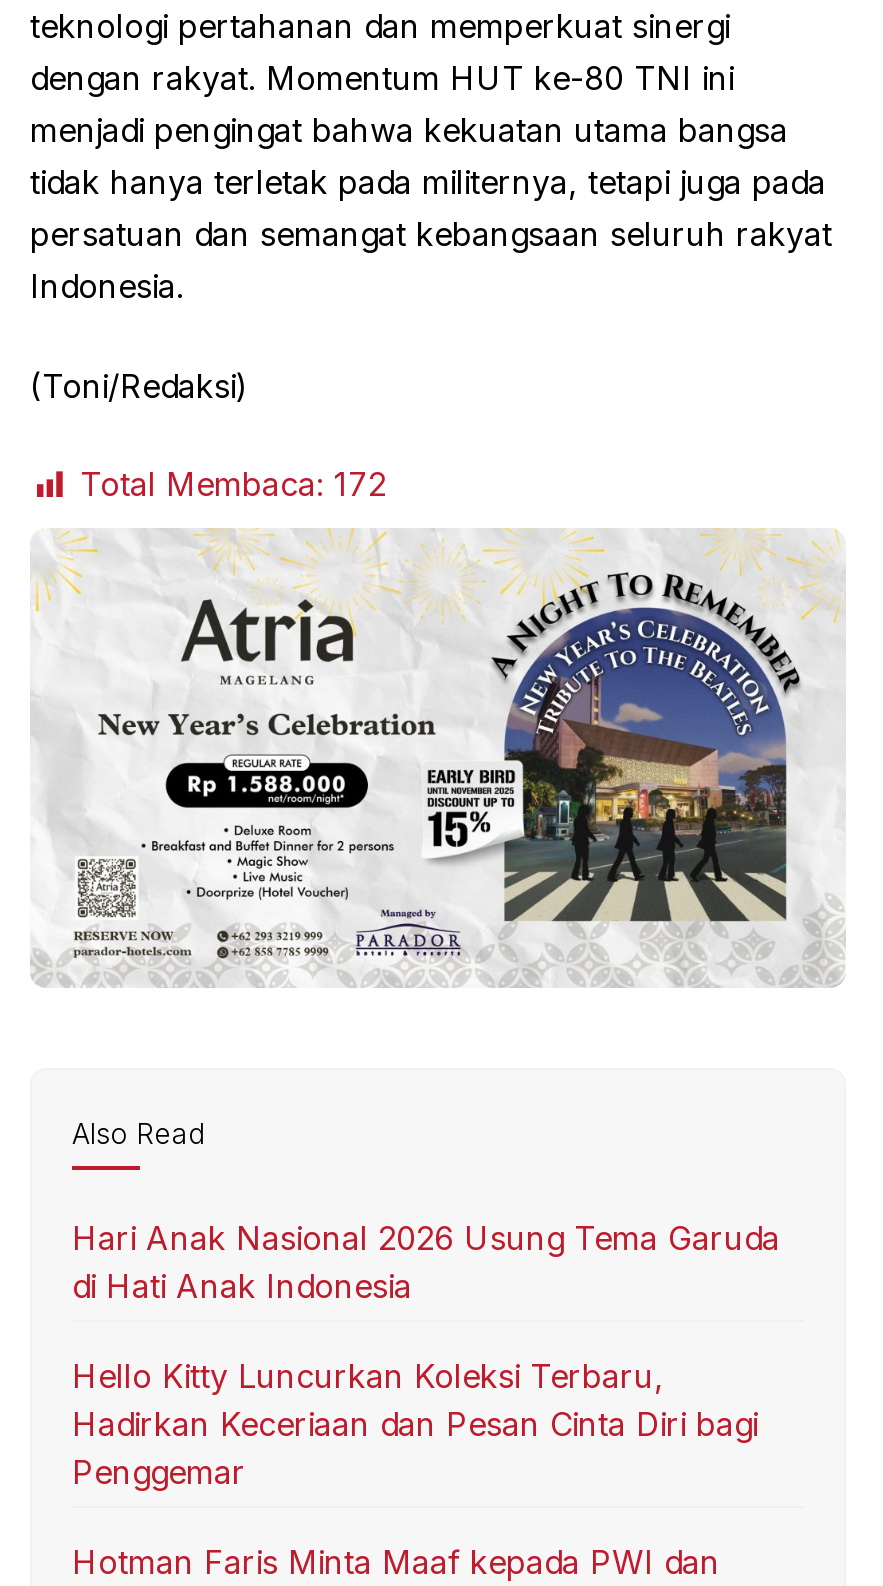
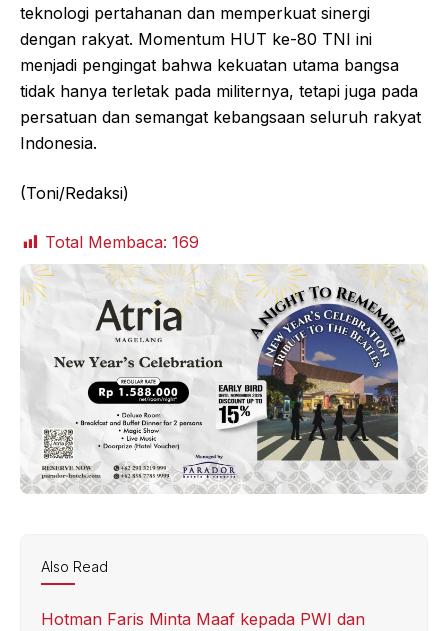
- Total Membaca: 172
+ Total Membaca: 169

- Hari Anak Nasional 2026 Usung Tema Garuda
- di Hati Anak Indonesia
- Hello Kitty Luncurkan Koleksi Terbaru,
- Hadirkan Keceriaan dan Pesan Cinta Diri bagi
- Penggemar
